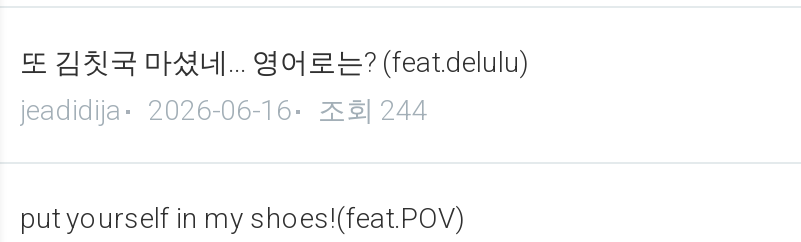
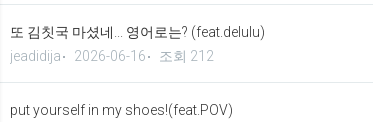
- jeadidija 2026-06-16 조회 244
+ jeadidija 2026-06-16 조회 212
